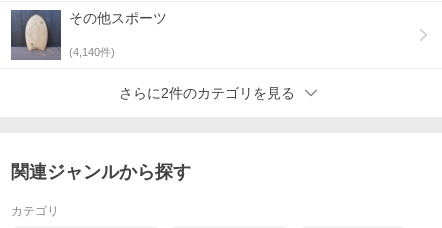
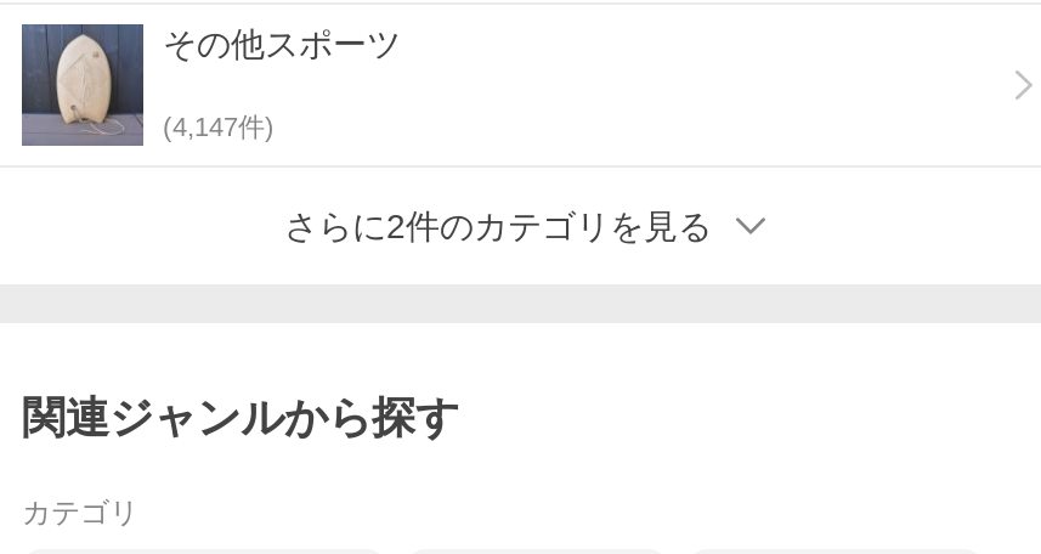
- (4,140件)
+ (4,147件)
